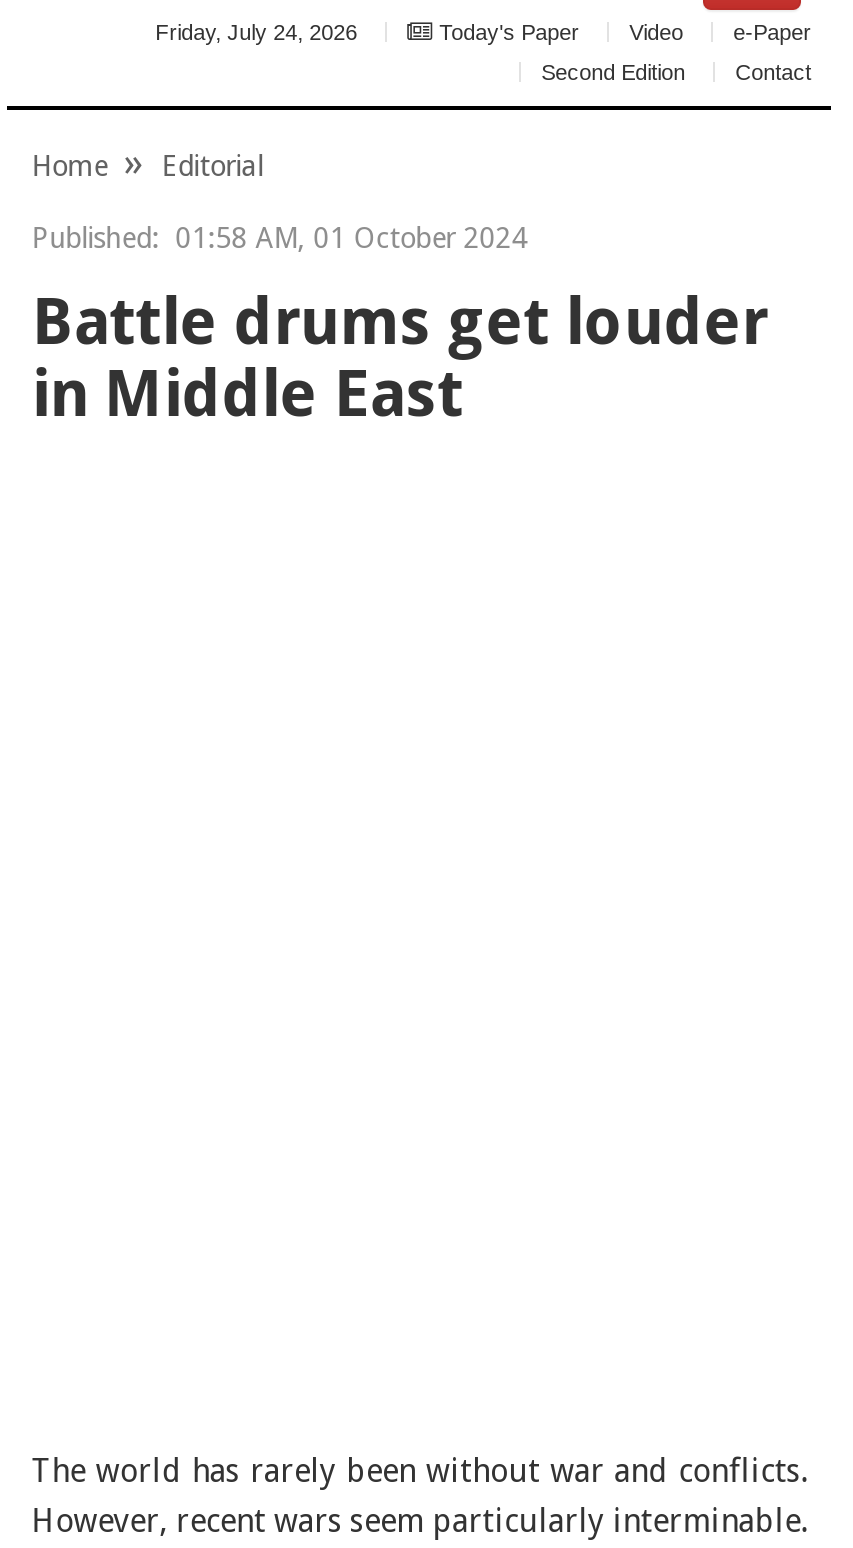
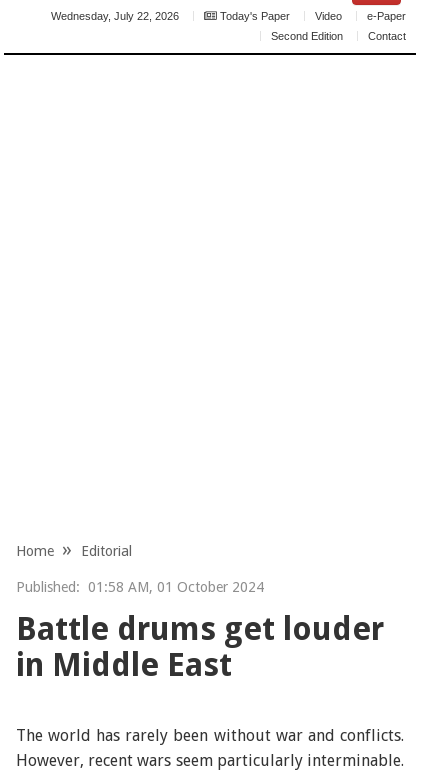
- Friday, July 24, 2026
+ Wednesday, July 22, 2026

moved down: Home | Editorial | Published: 01:58 AM, 01 October 2024 | Battle drums get louder | in Middle East
